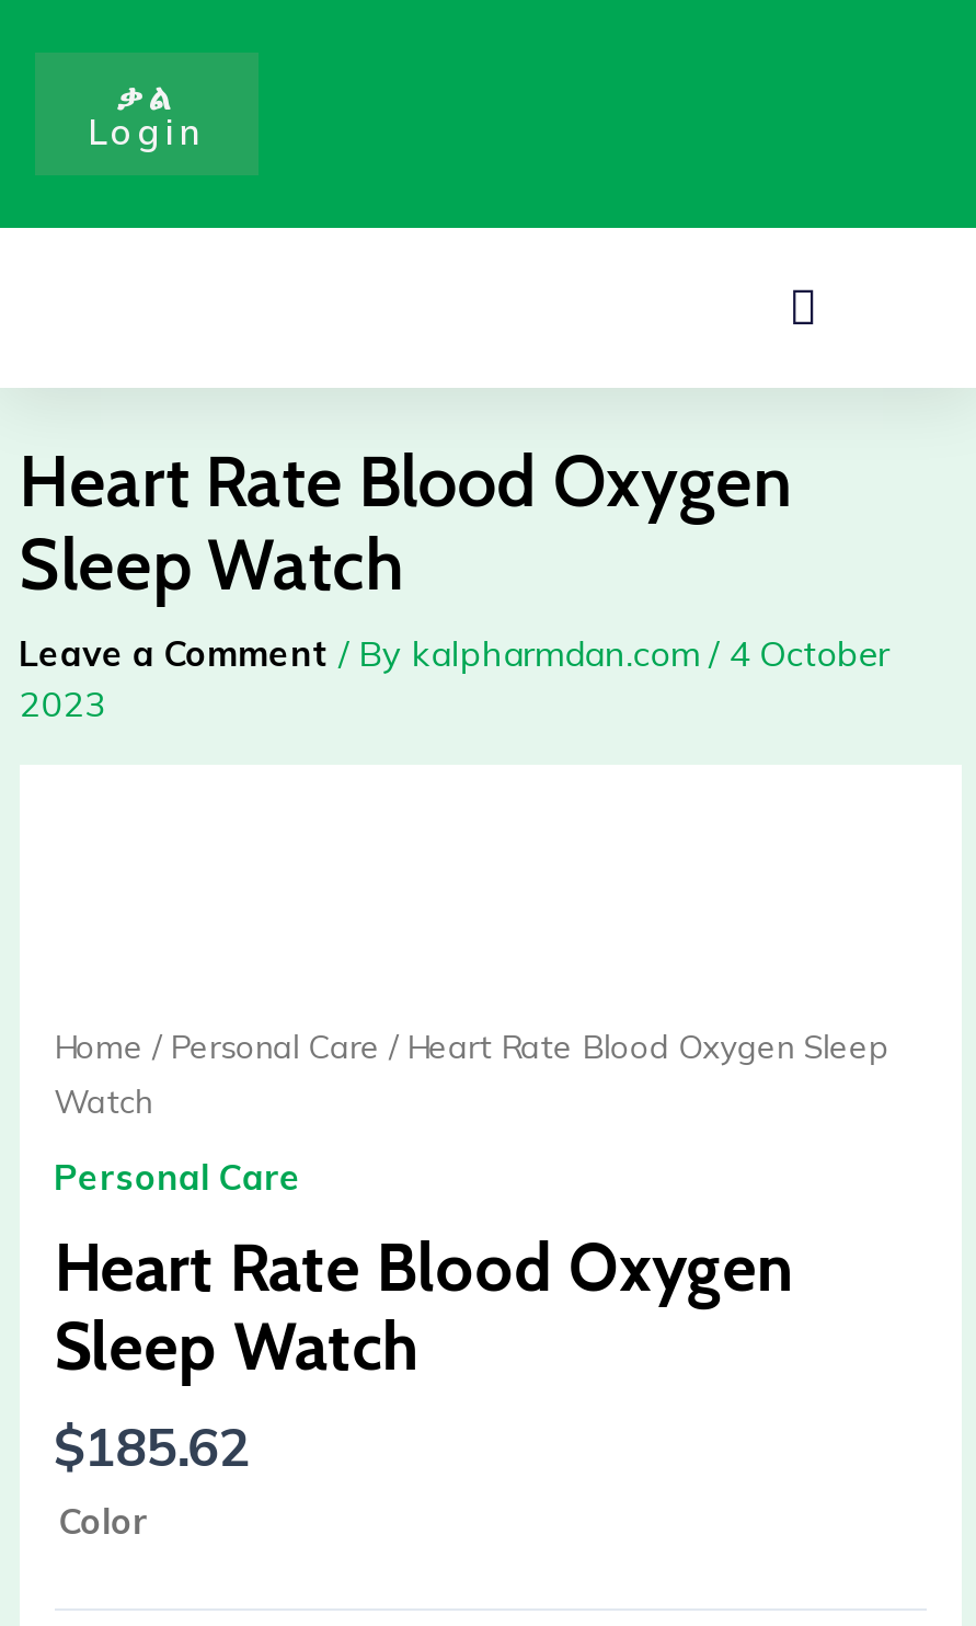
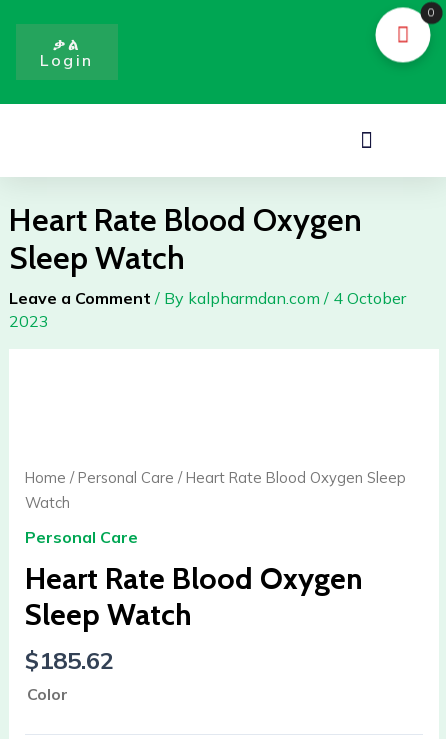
+ [image]
+ 0
